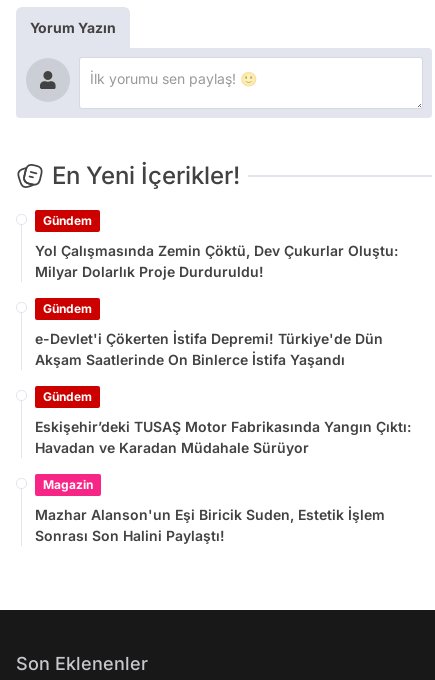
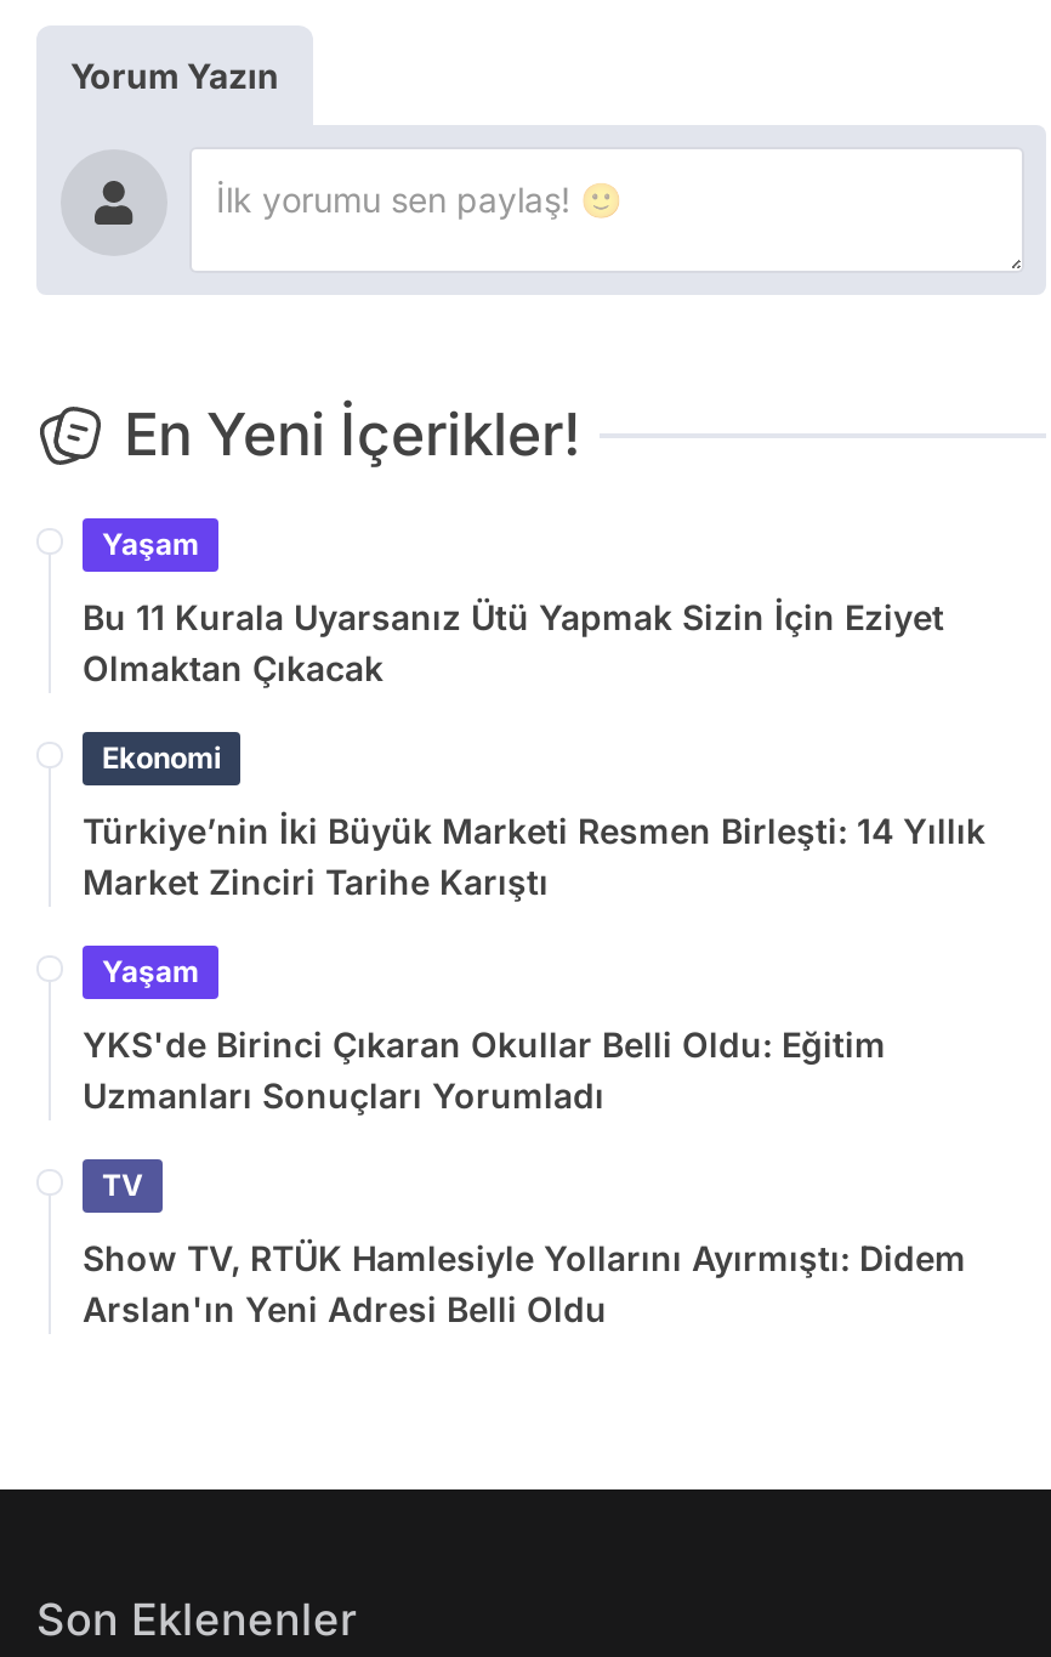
- Gündem
+ Yaşam

- Yol Çalışmasında Zemin Çöktü, Dev Çukurlar Oluştu:
- Milyar Dolarlık Proje Durduruldu!
+ Bu 11 Kurala Uyarsanız Ütü Yapmak Sizin İçin Eziyet
+ Olmaktan Çıkacak

- Gündem
+ Ekonomi

- e-Devlet'i Çökerten İstifa Depremi! Türkiye'de Dün
- Akşam Saatlerinde On Binlerce İstifa Yaşandı
+ Türkiye’nin İki Büyük Marketi Resmen Birleşti: 14 Yıllık
+ Market Zinciri Tarihe Karıştı

- Gündem
+ Yaşam

- Eskişehir’deki TUSAŞ Motor Fabrikasında Yangın Çıktı:
- Havadan ve Karadan Müdahale Sürüyor
+ YKS'de Birinci Çıkaran Okullar Belli Oldu: Eğitim
+ Uzmanları Sonuçları Yorumladı

- Magazin
+ TV

- Mazhar Alanson'un Eşi Biricik Suden, Estetik İşlem
- Sonrası Son Halini Paylaştı!
+ Show TV, RTÜK Hamlesiyle Yollarını Ayırmıştı: Didem
+ Arslan'ın Yeni Adresi Belli Oldu
